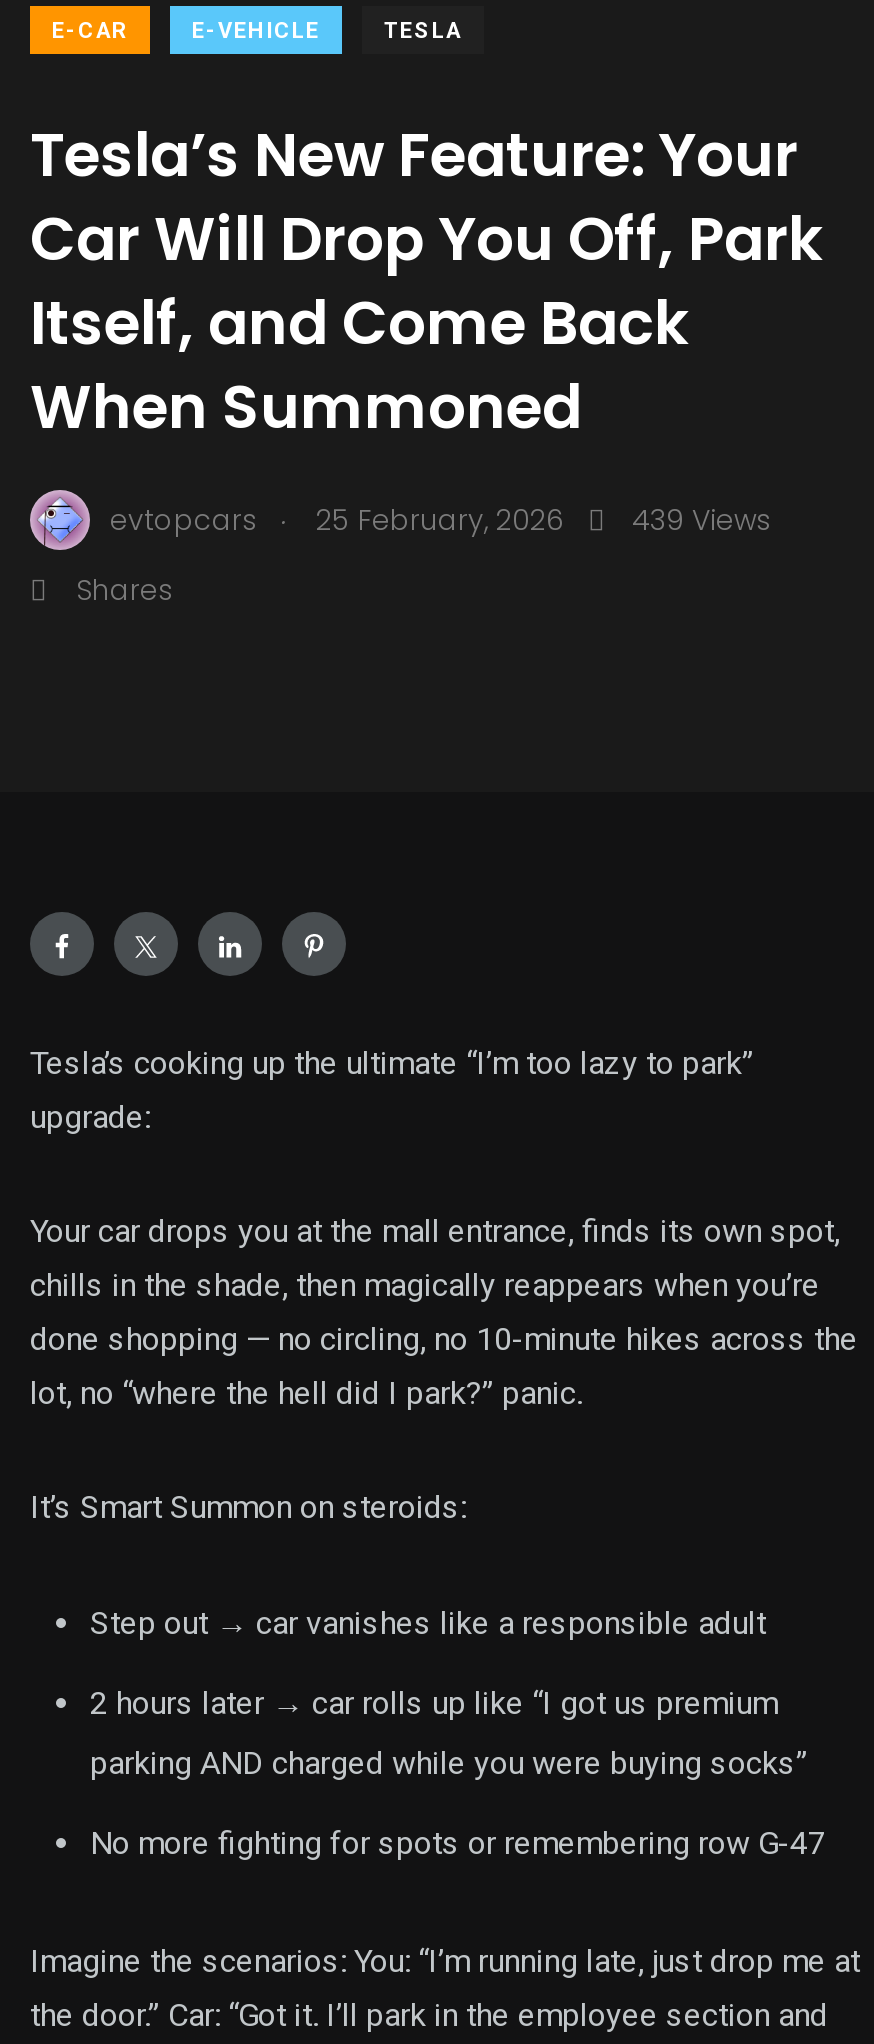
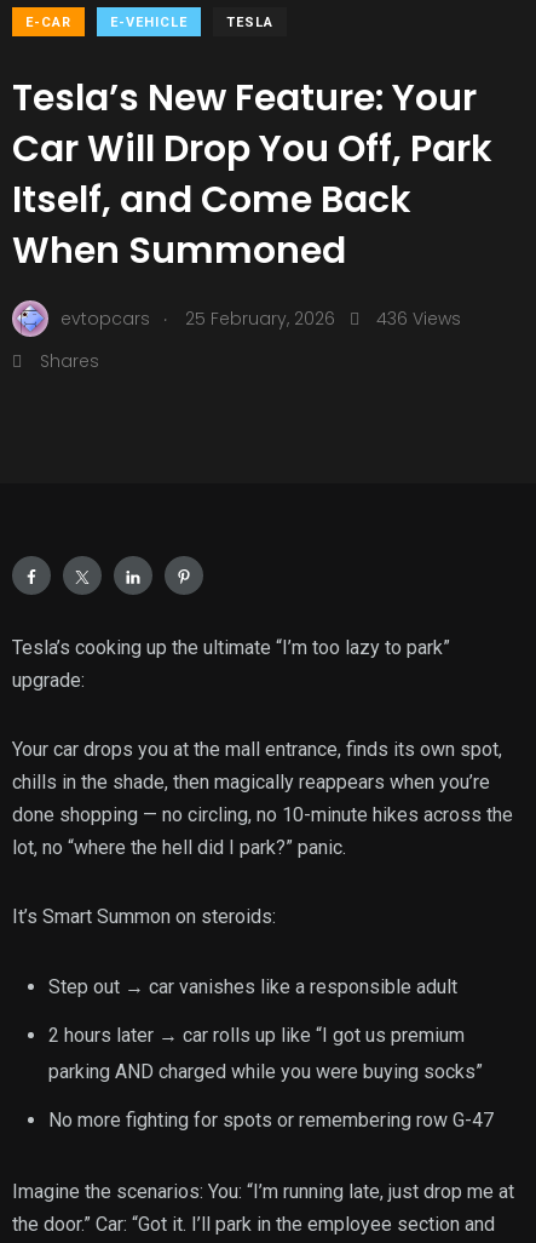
- evtopcars . 25 February, 2026 439 Views
+ evtopcars . 25 February, 2026 436 Views
